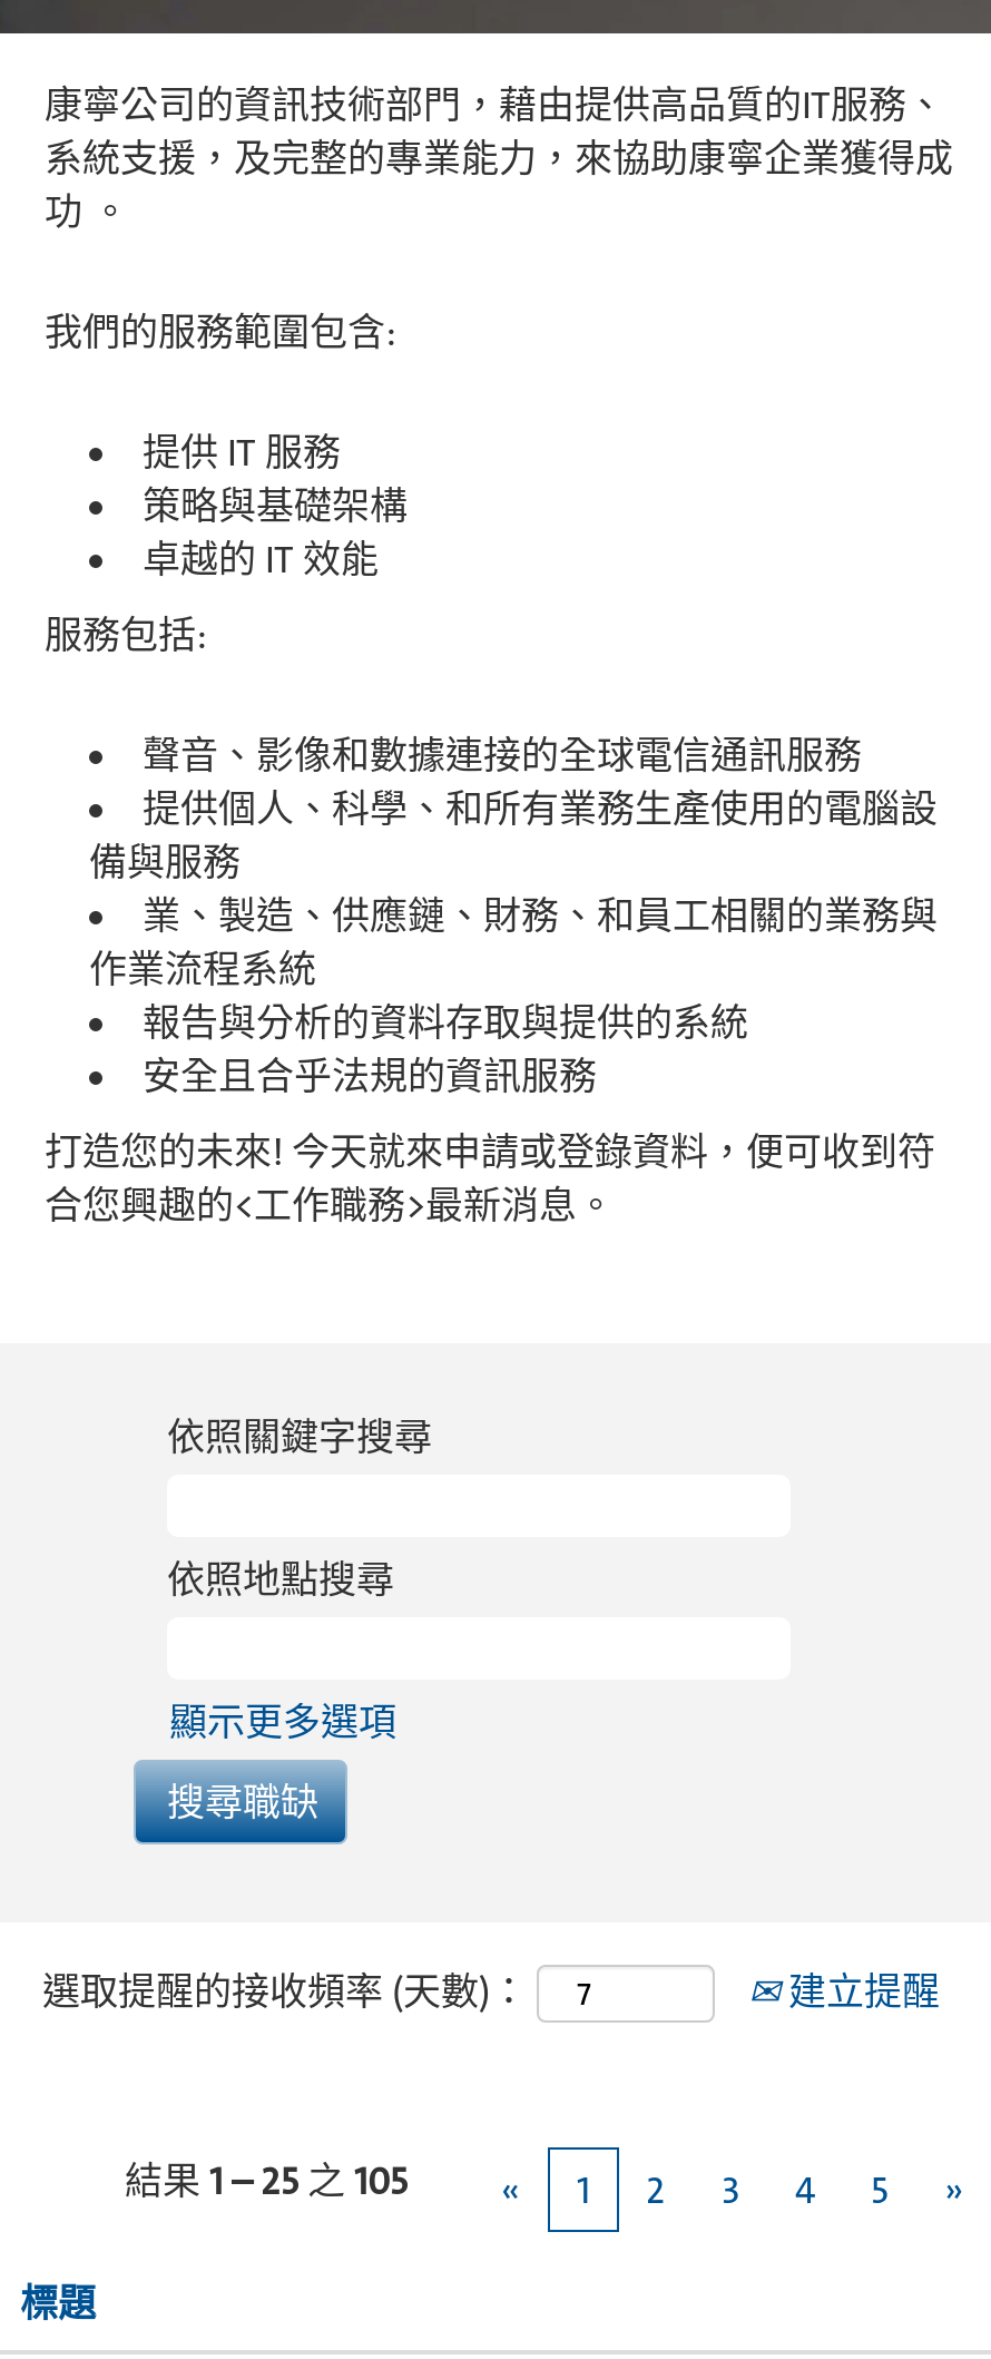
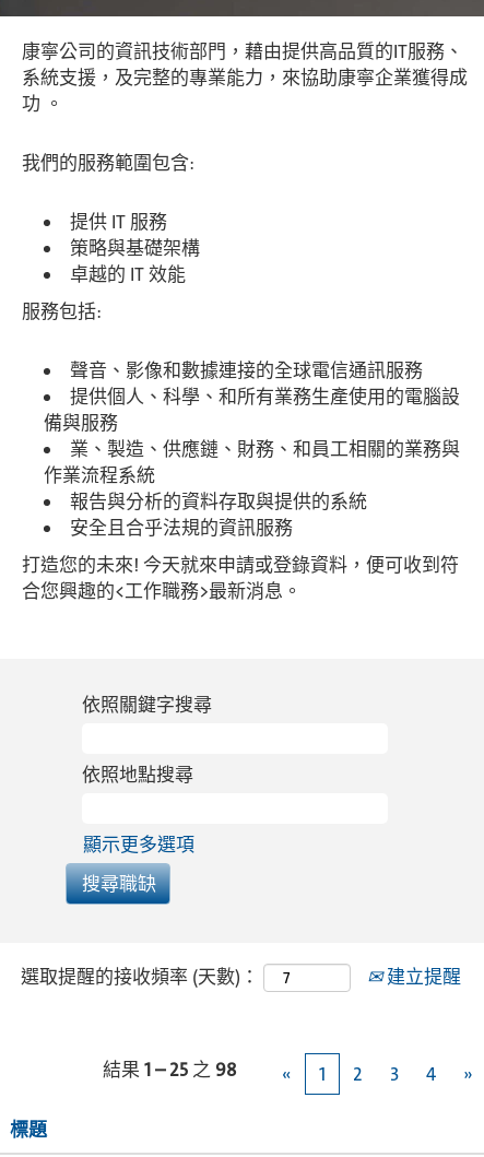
- 結果1 – 25之105
+ 結果1 – 25之98

- 5
